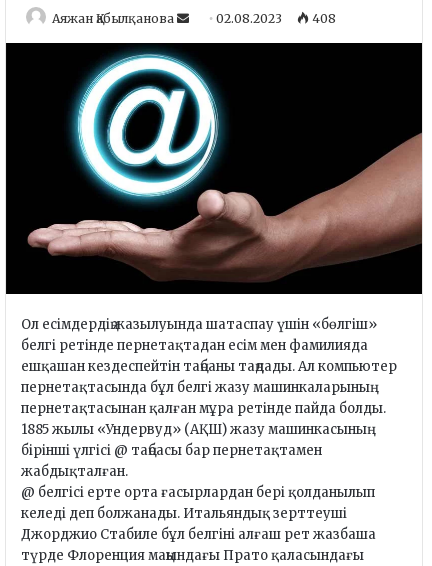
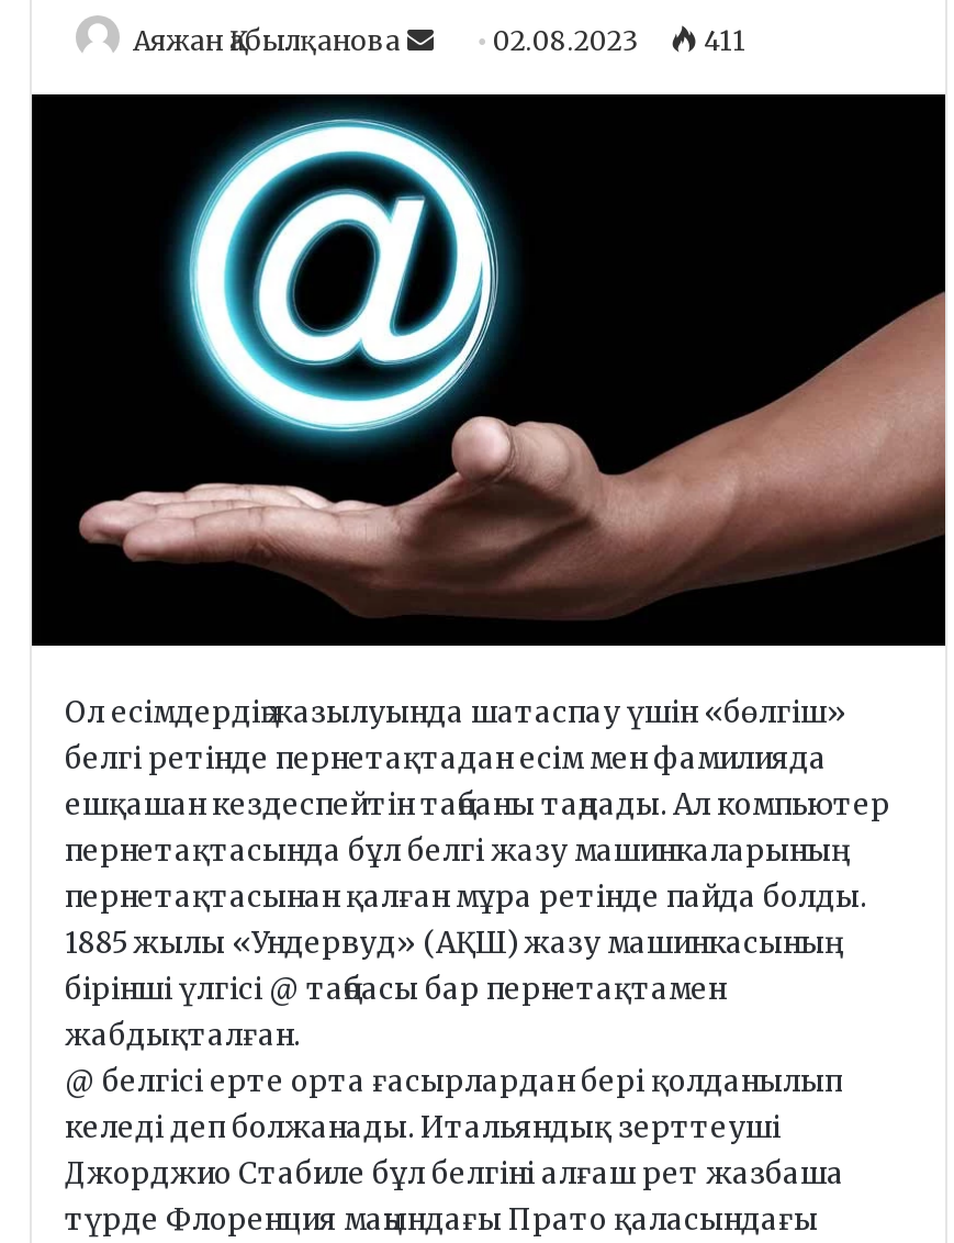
- 408
+ 411
